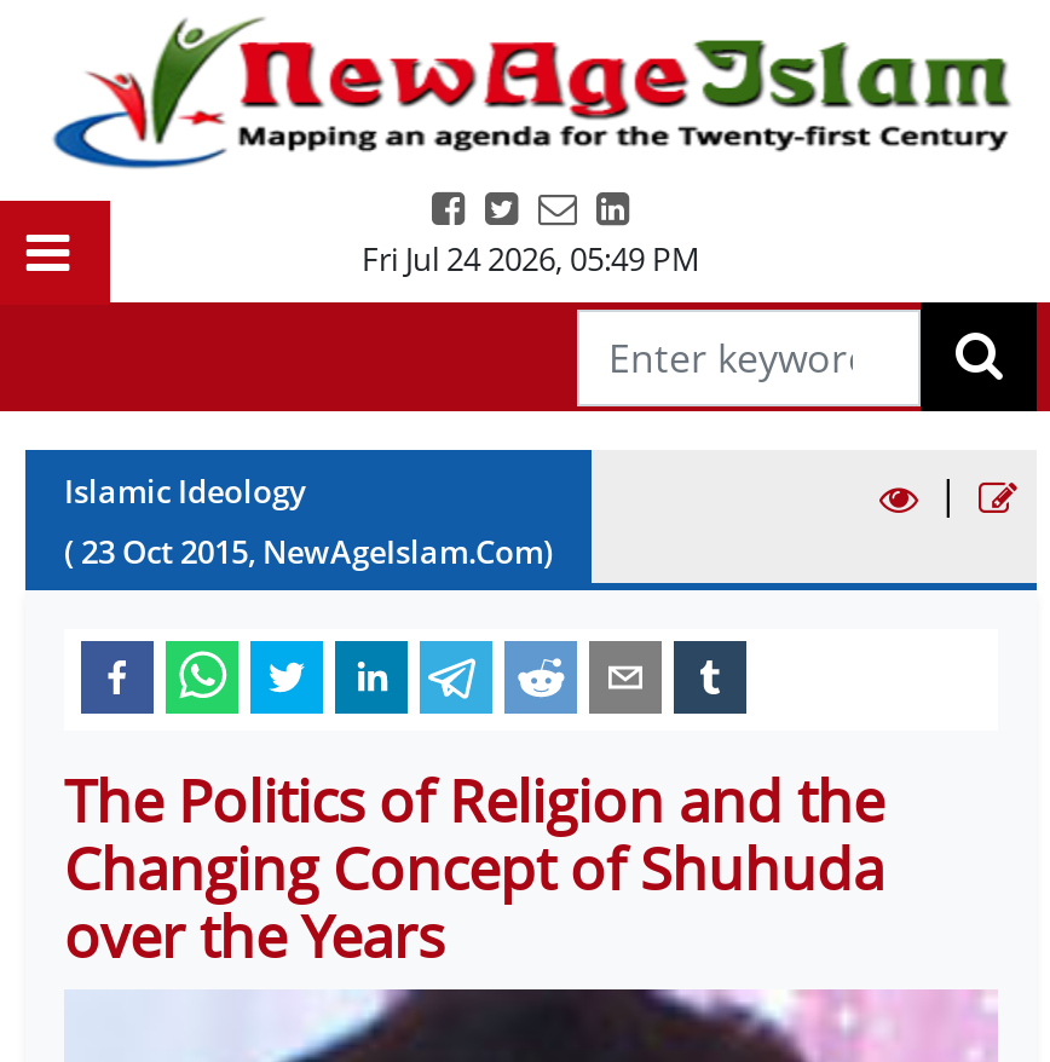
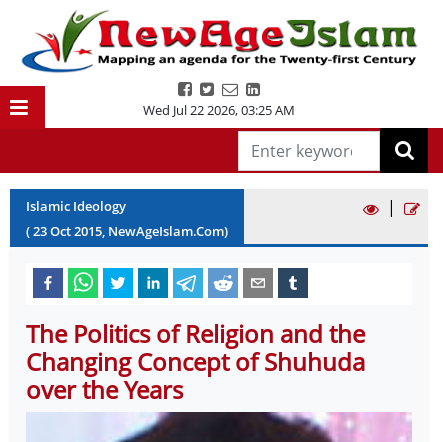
- Fri Jul 24 2026, 05:49 PM
+ Wed Jul 22 2026, 03:25 AM
